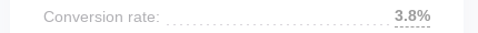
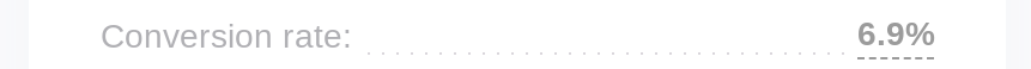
- 3.8%
+ 6.9%
